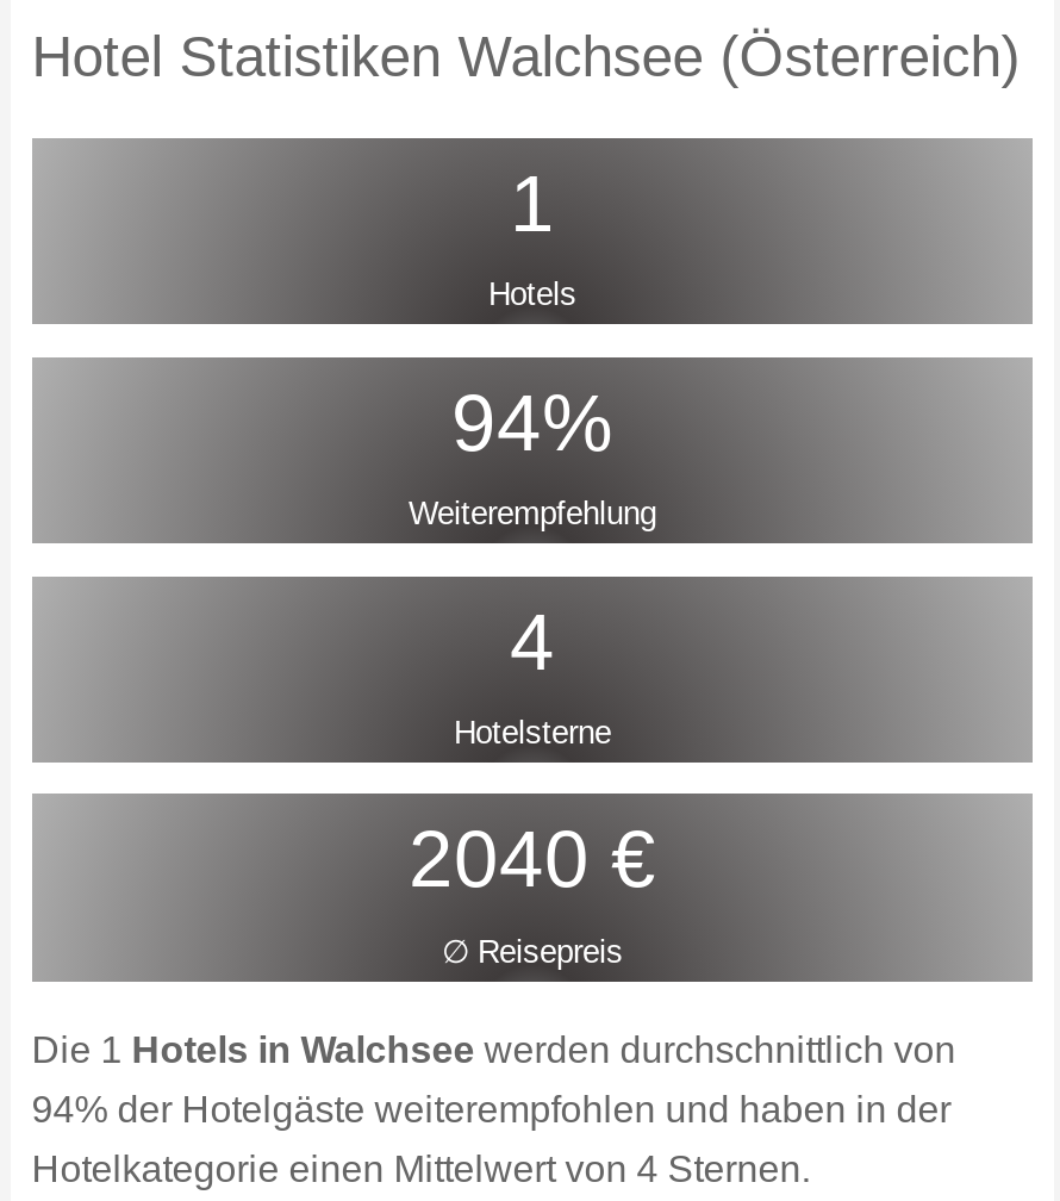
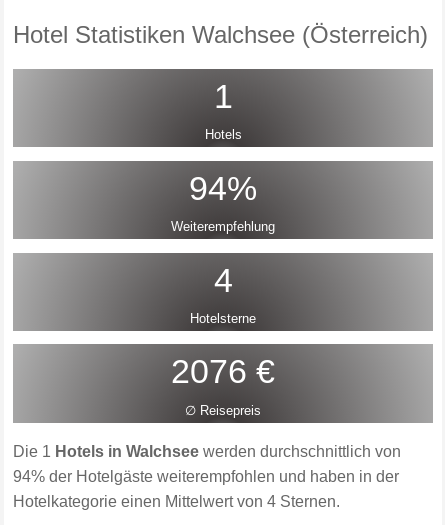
- 2040 €
+ 2076 €
